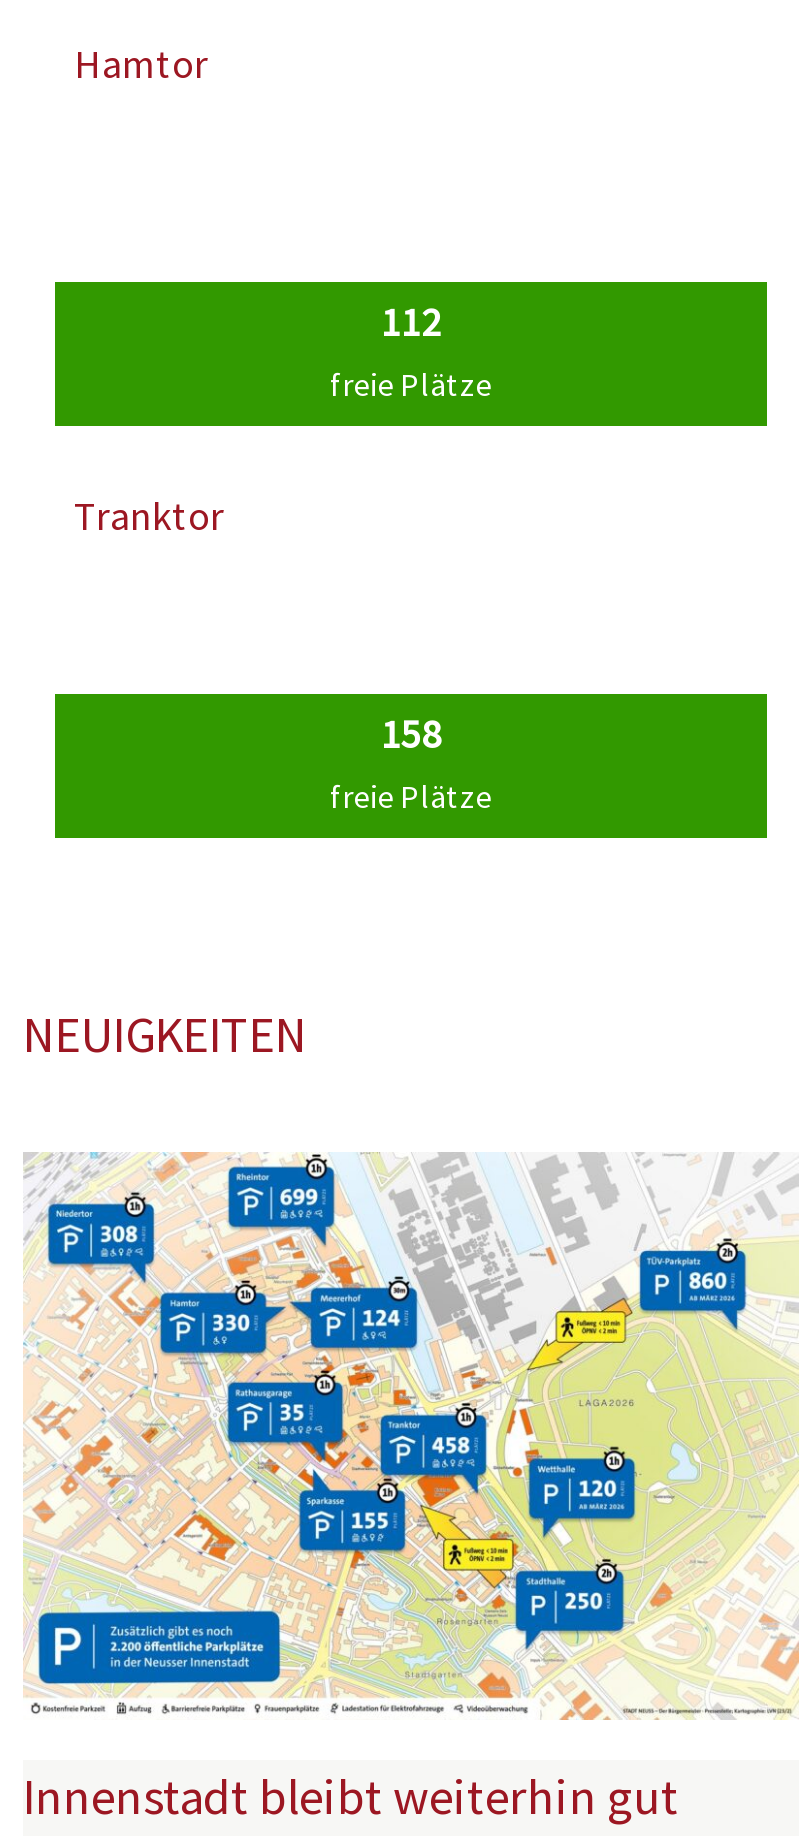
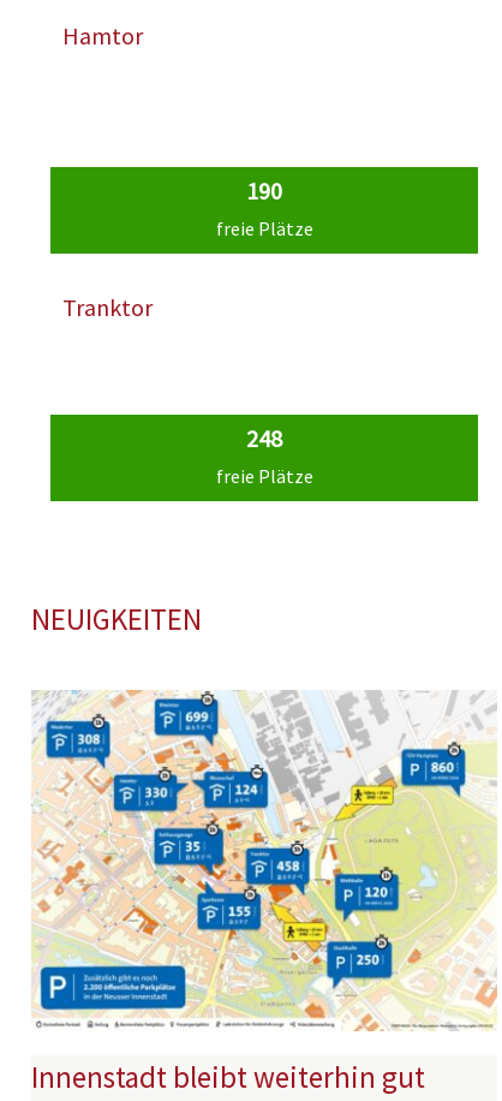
- 112
+ 190

- 158
+ 248
